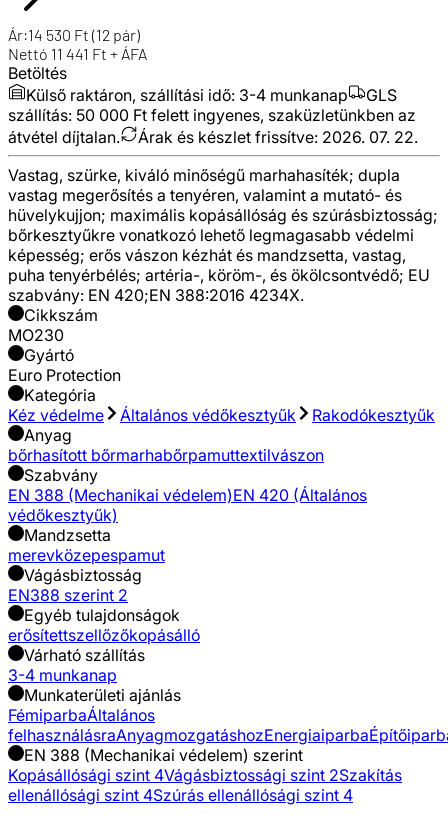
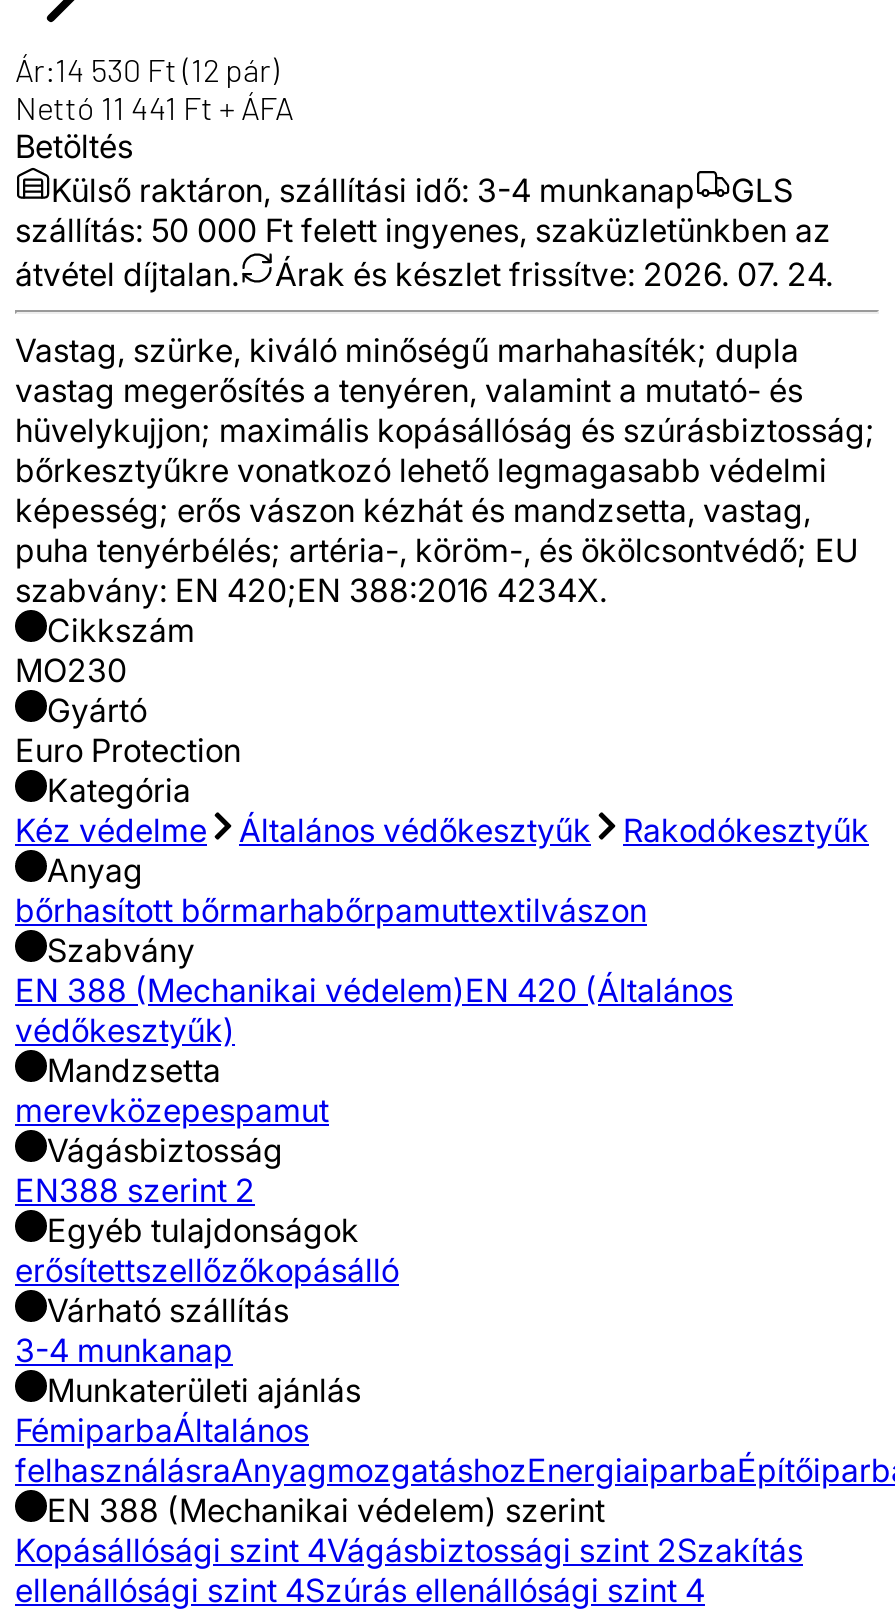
- Árak és készlet frissítve: 2026. 07. 22.
+ Árak és készlet frissítve: 2026. 07. 24.
